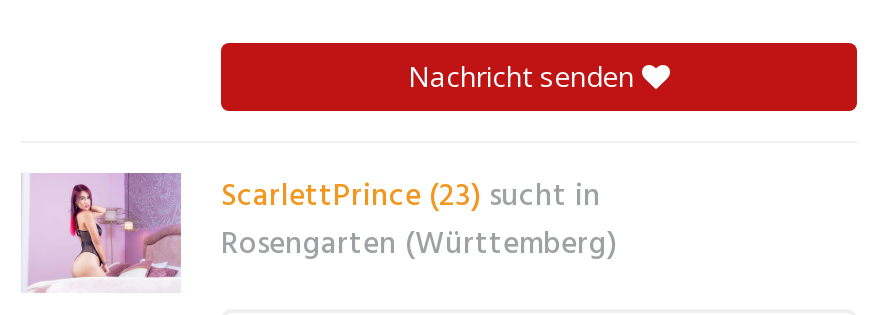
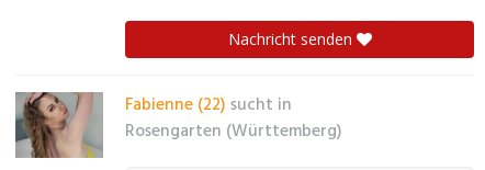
- [image]
- ScarlettPrince (23) sucht in
+ [image]
+ Fabienne (22) sucht in
